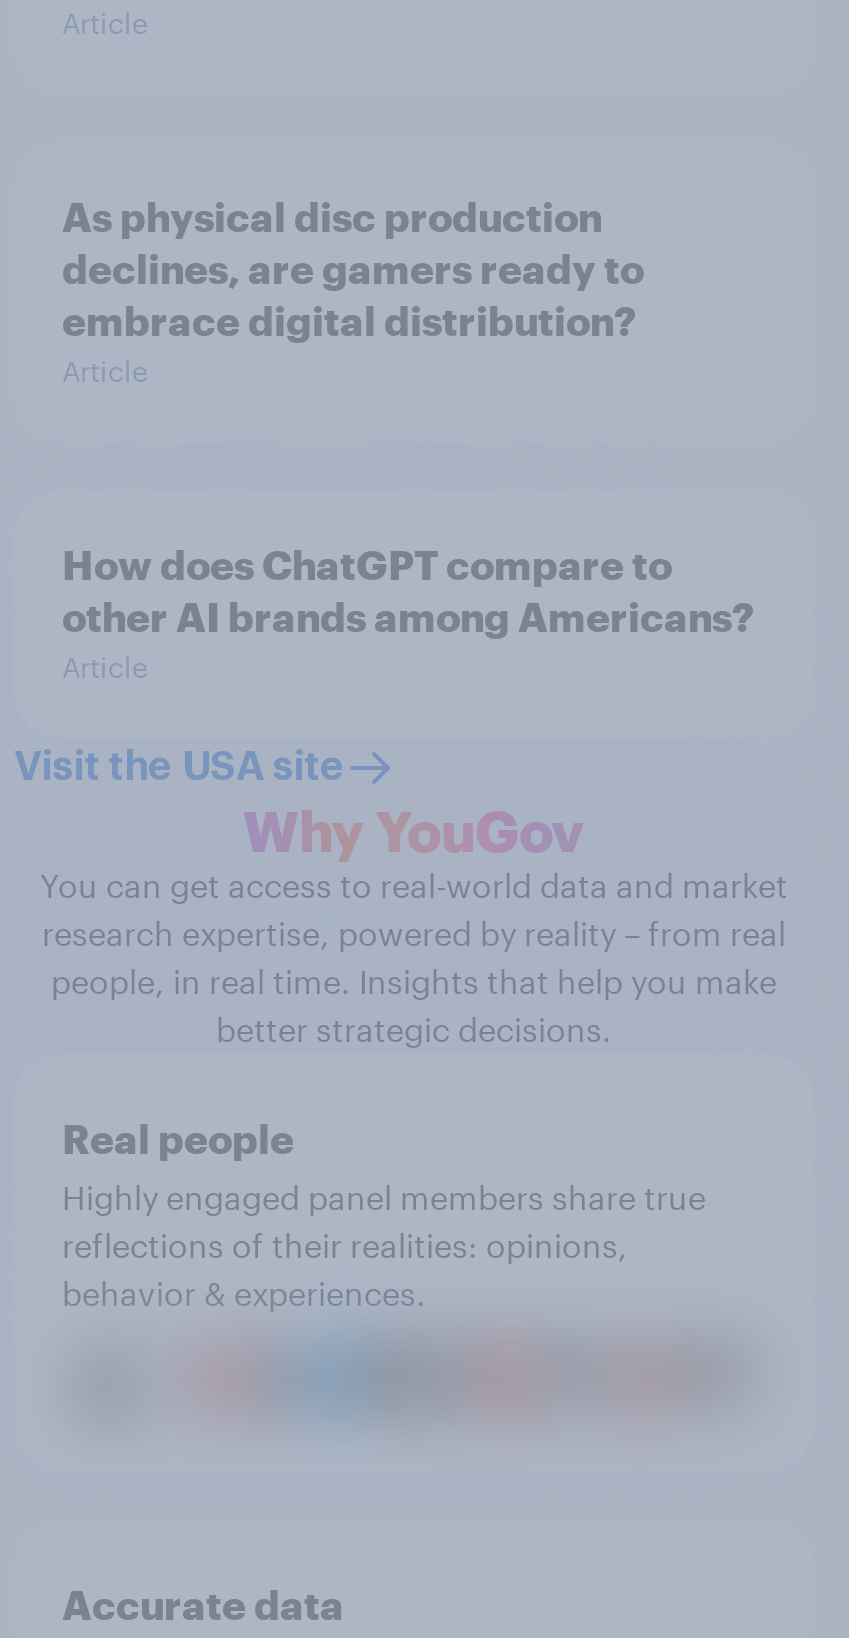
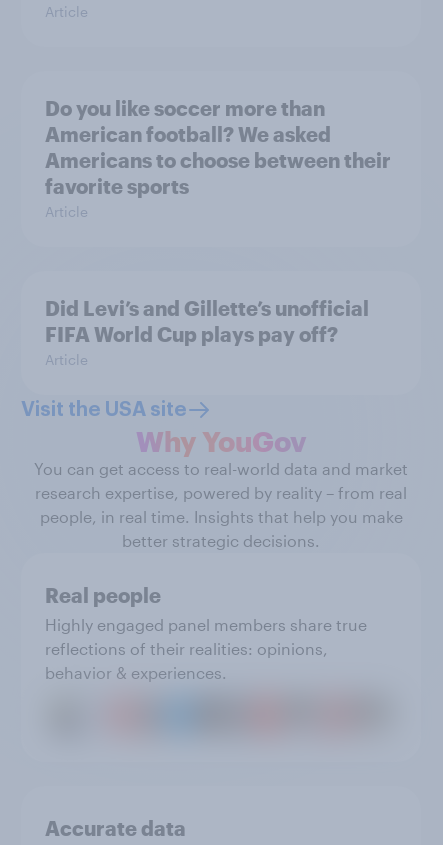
- As physical disc production
- declines, are gamers ready to
- embrace digital distribution?
+ Do you like soccer more than
+ American football? We asked
+ Americans to choose between their
+ favorite sports

- How does ChatGPT compare to
- other AI brands among Americans?
+ Did Levi’s and Gillette’s unofficial
+ FIFA World Cup plays pay off?
